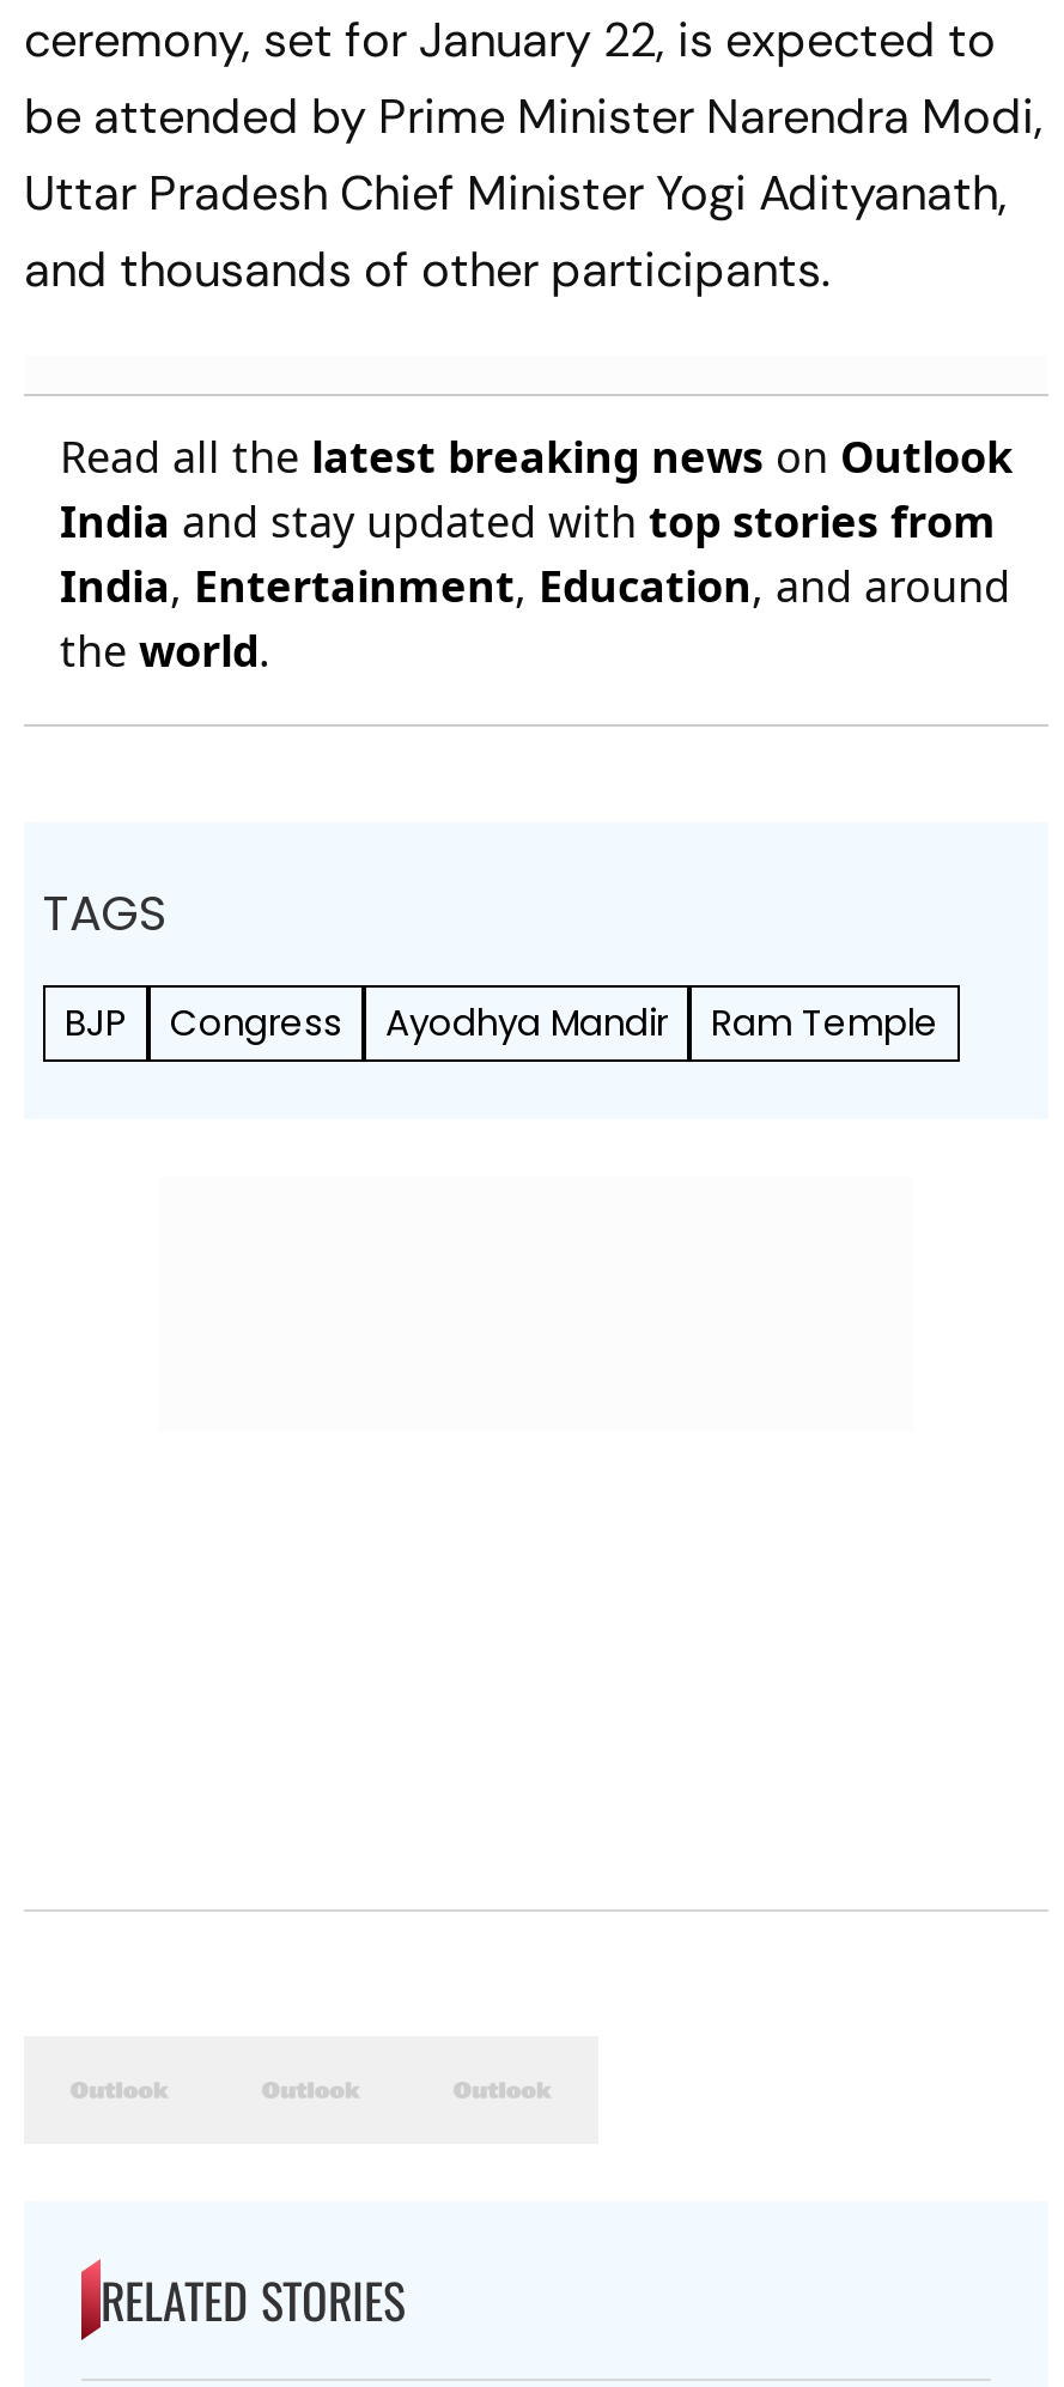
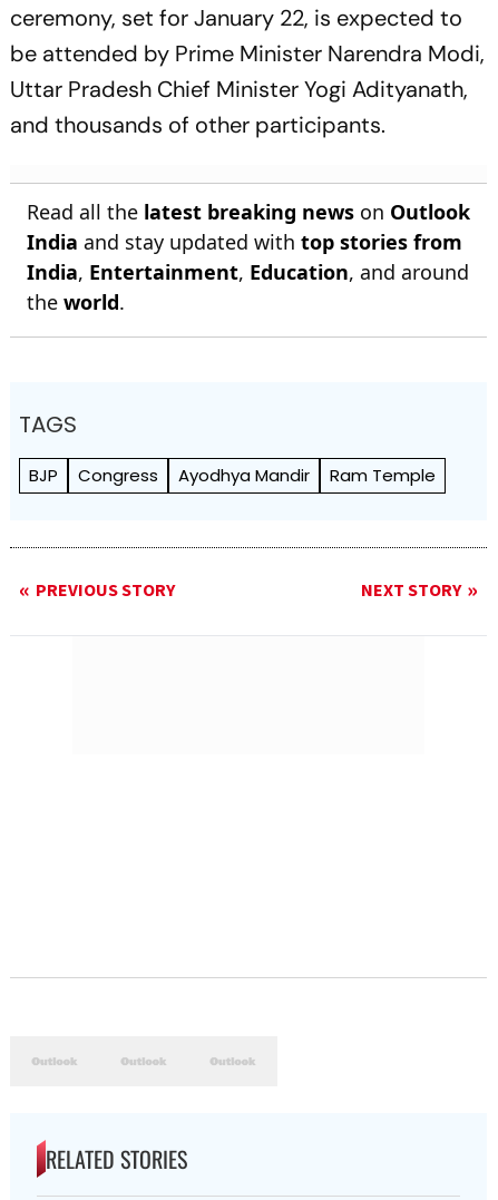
+ PREVIOUS STORY
+ NEXT STORY
